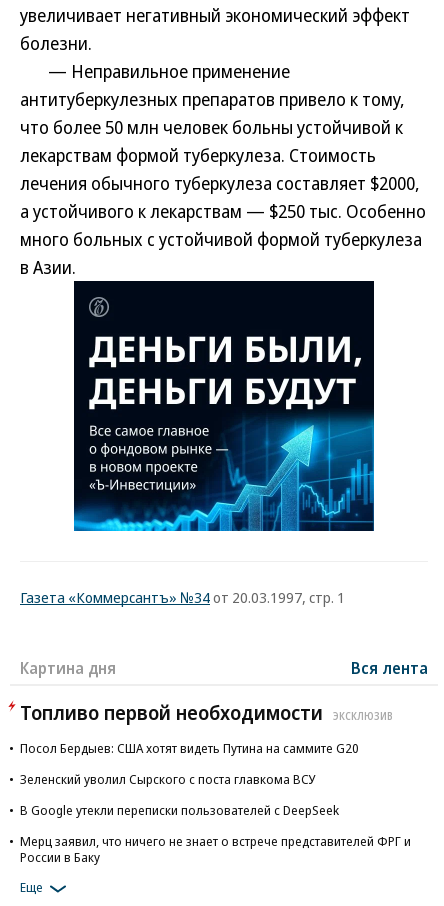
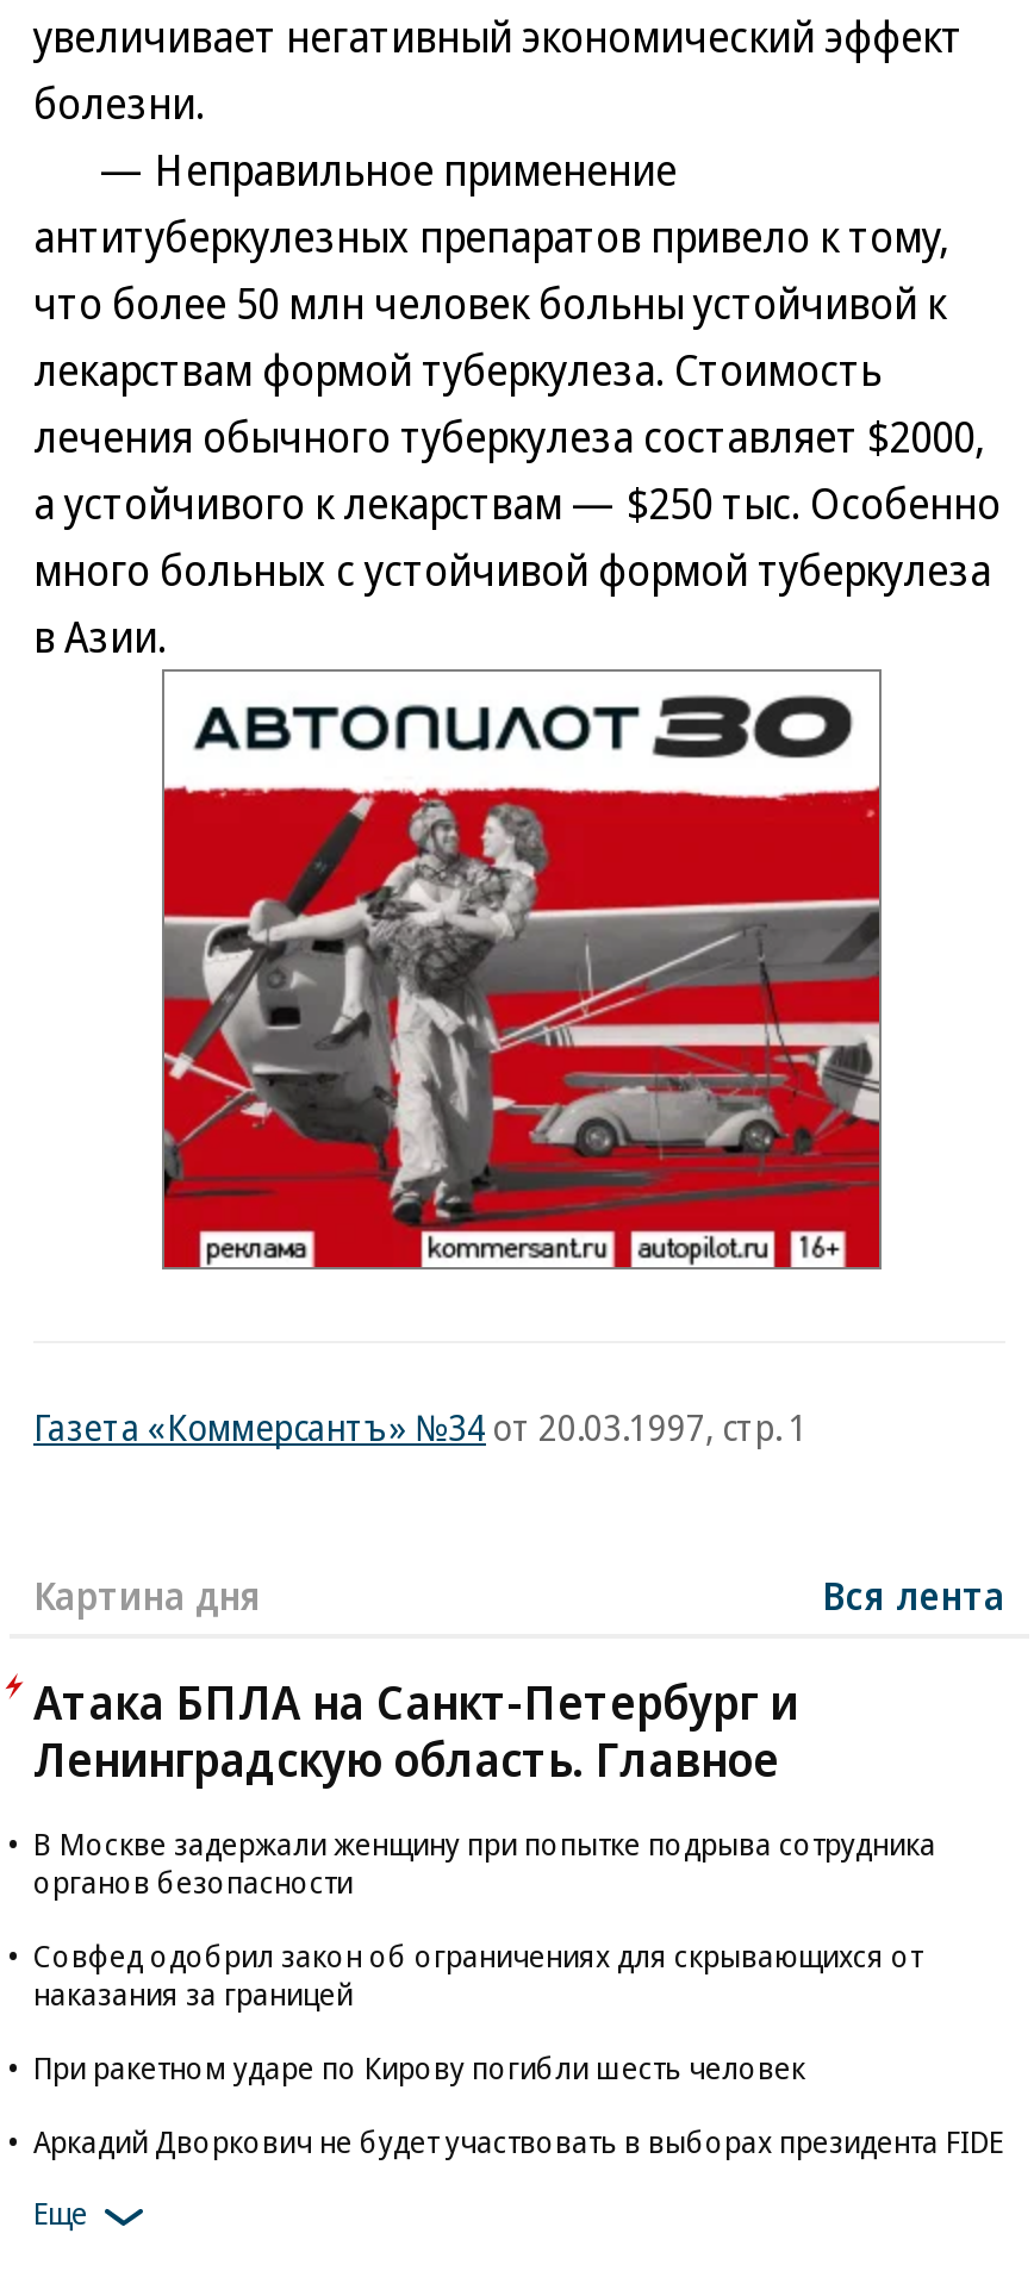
- [image]
+ [image]

- Топливо первой необходимости
- ЭКСКЛЮЗИВ
+ Атака БПЛА на Санкт-Петербург и
+ Ленинградскую область. Главное

- Посол Бердыев: США хотят видеть Путина на саммите G20
+ В Москве задержали женщину при попытке подрыва сотрудника
+ органов безопасности

- Зеленский уволил Сырского с поста главкома ВСУ
+ Совфед одобрил закон об ограничениях для скрывающихся от
+ наказания за границей

- В Google утекли переписки пользователей с DeepSeek
+ При ракетном ударе по Кирову погибли шесть человек

- Мерц заявил, что ничего не знает о встрече представителей ФРГ и
- России в Баку
+ Аркадий Дворкович не будет участвовать в выборах президента FIDE
